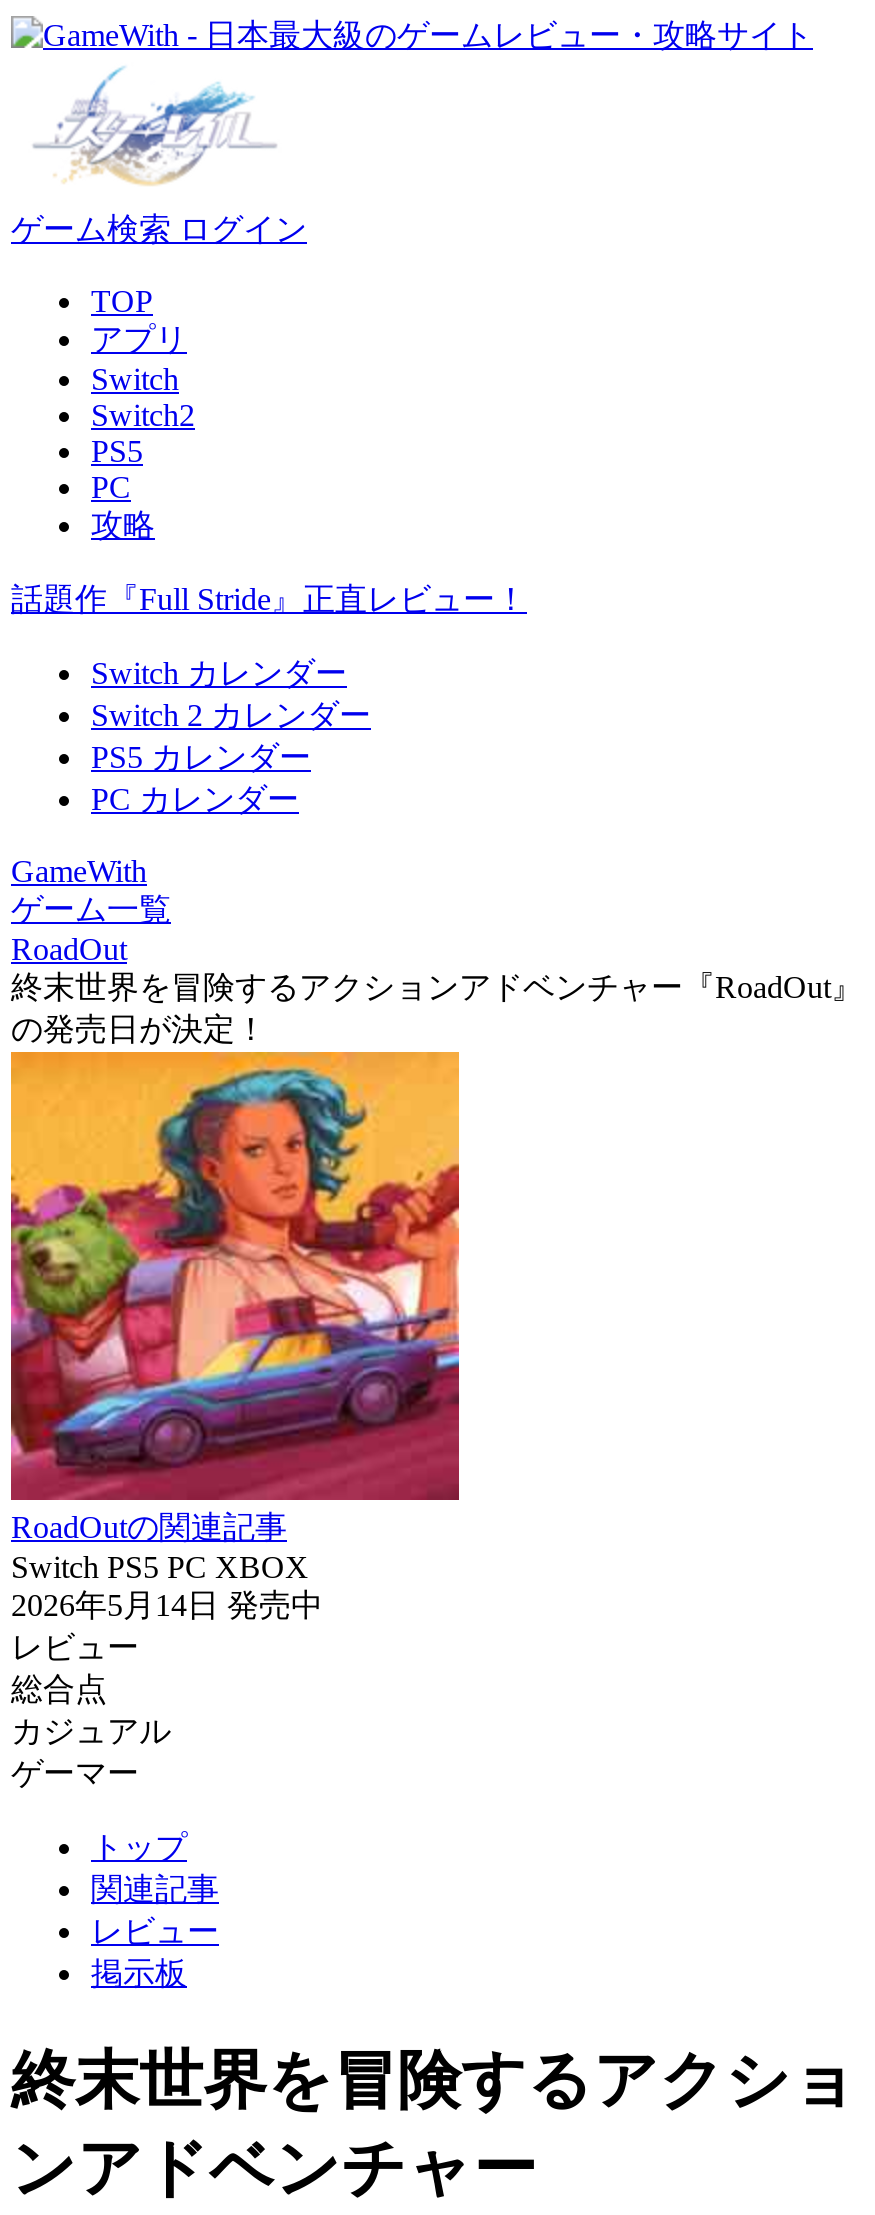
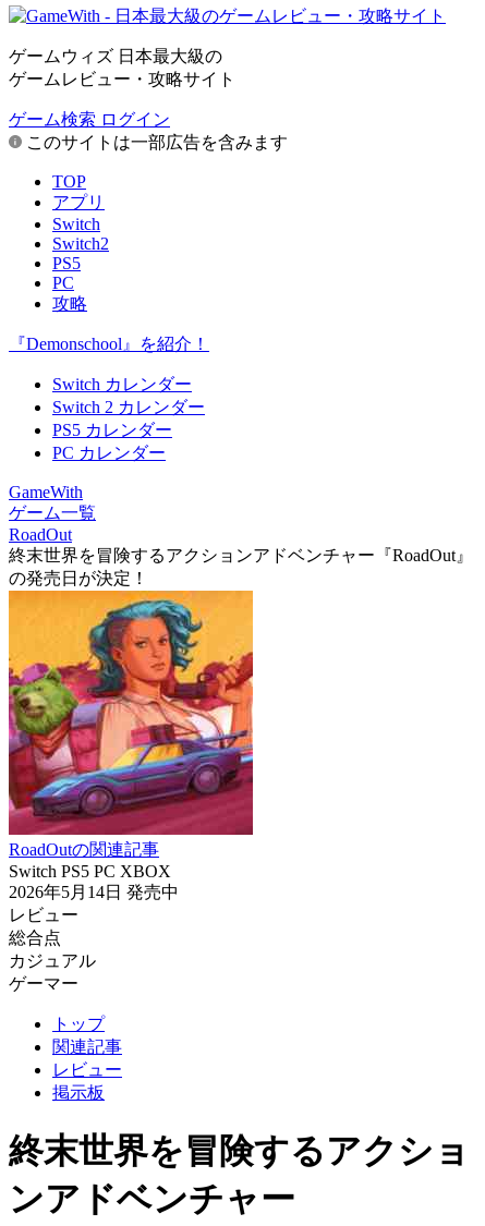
+ ゲームウィズ 日本最大級の
+ ゲームレビュー・攻略サイト

+ このサイトは一部広告を含みます

- 話題作『Full Stride』正直レビュー！
+ 『Demonschool』を紹介！
